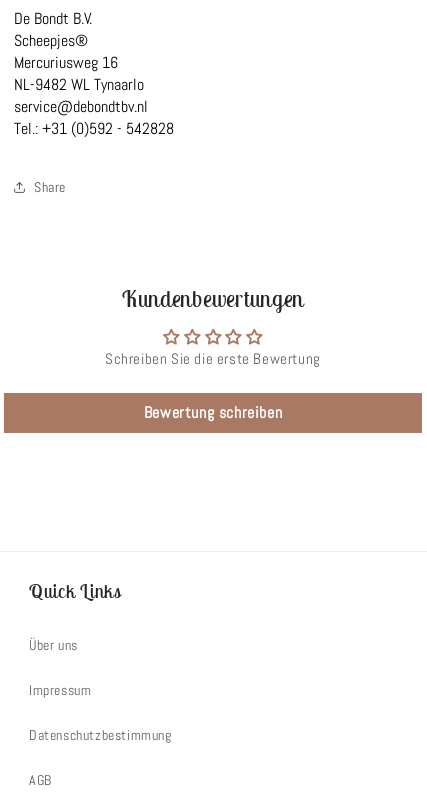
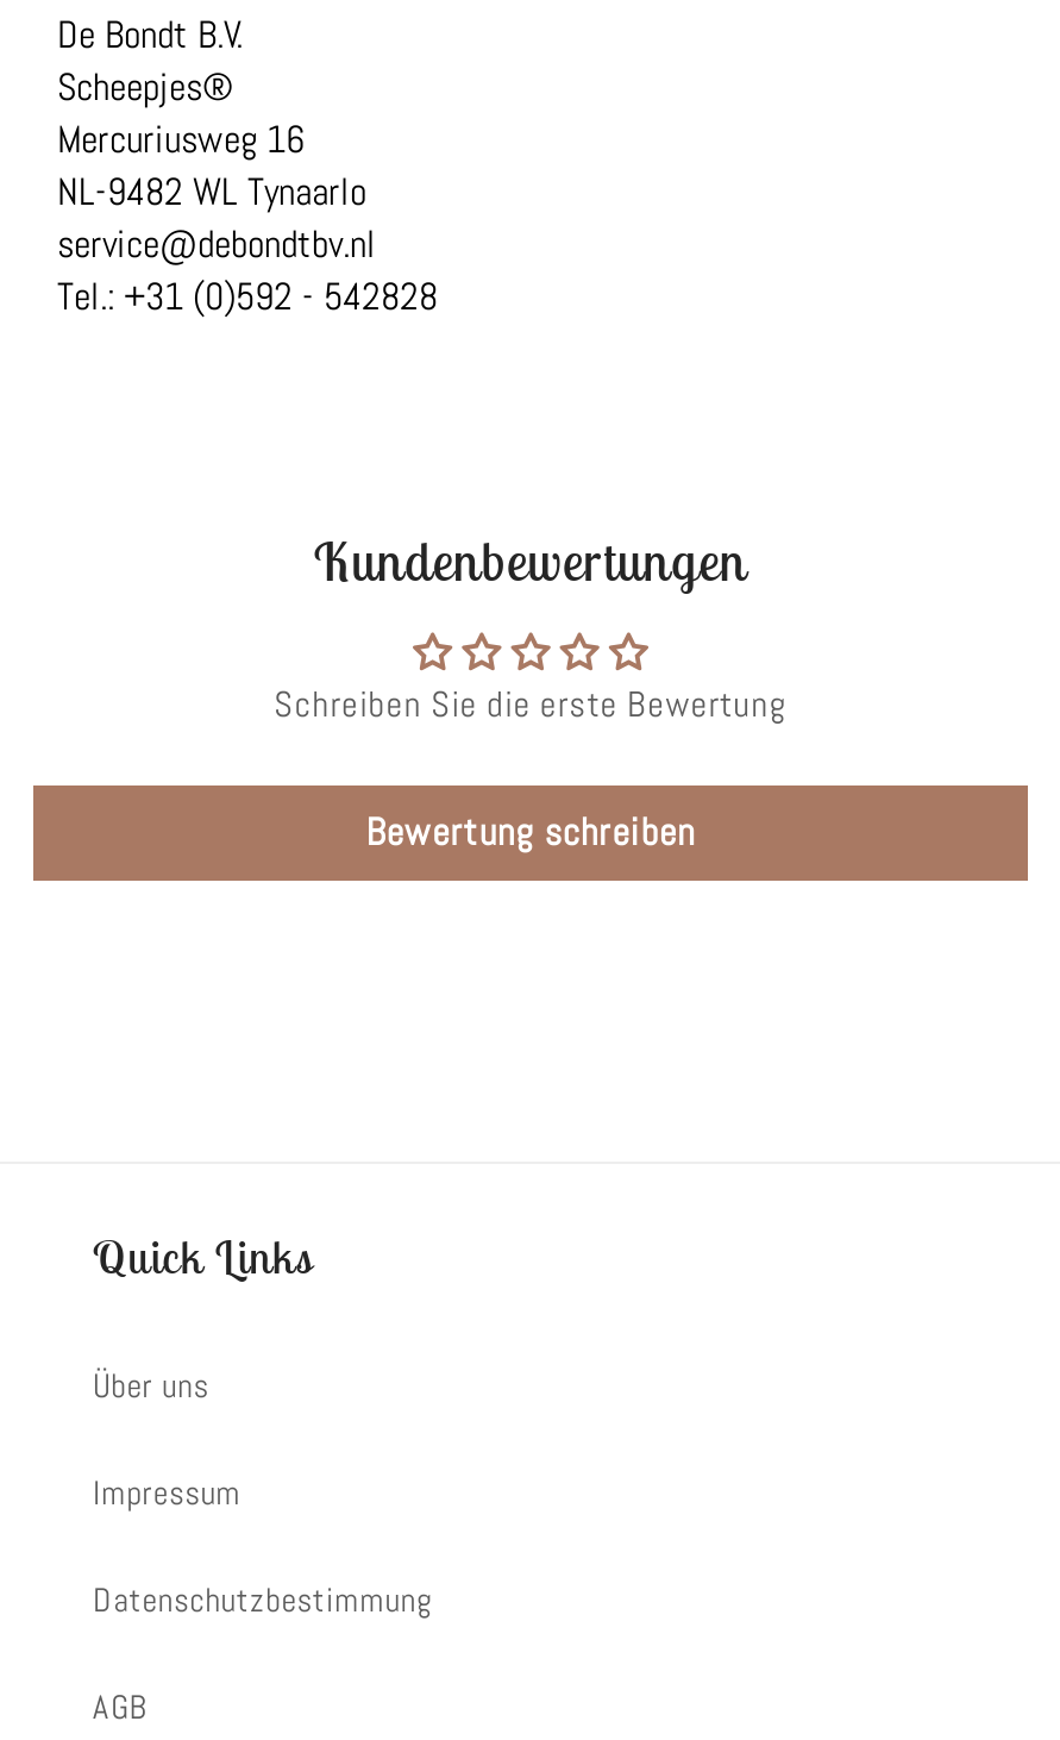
- Share
